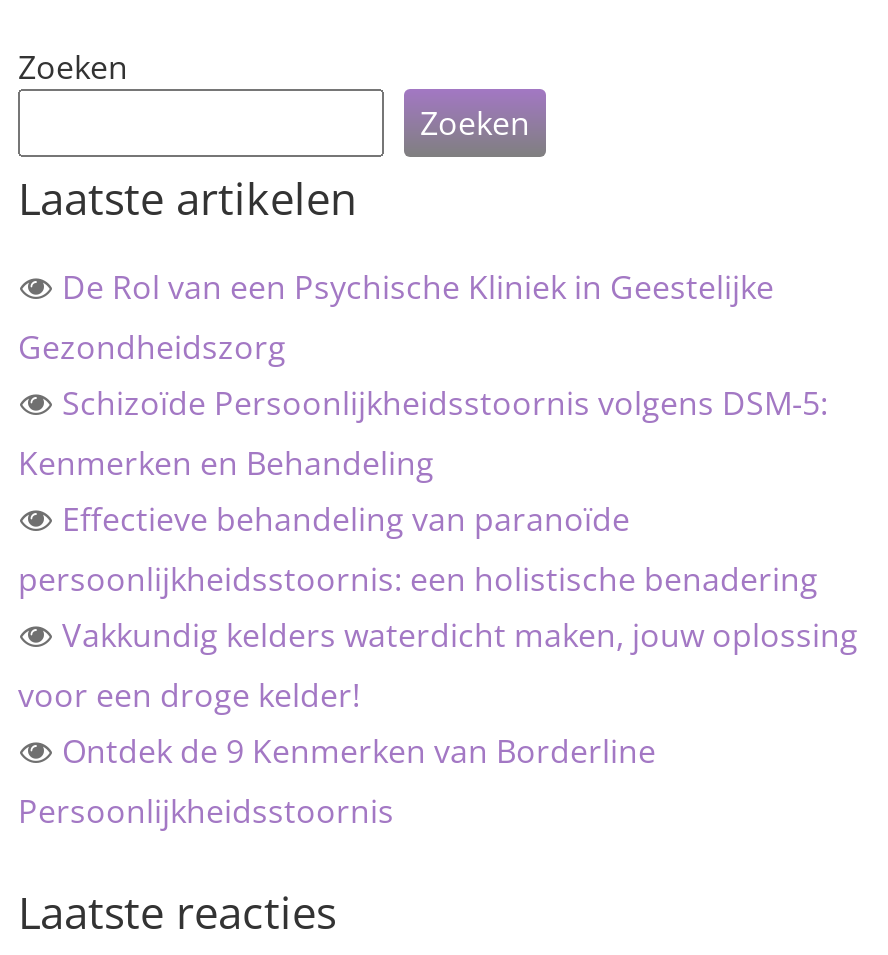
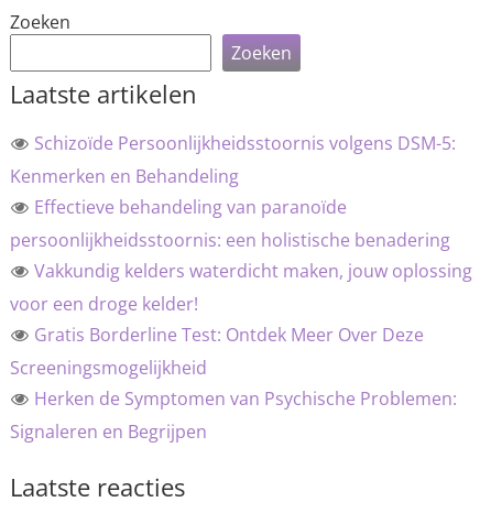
- De Rol van een Psychische Kliniek in Geestelijke
- Gezondheidszorg

moved up: Schizoïde Persoonlijkheidsstoornis volgens DSM-5: | Kenmerken en Behandeling | Effectieve behandeling van paranoïde | persoonlijkheidsstoornis: een holistische benadering | Vakkundig kelders waterdicht maken, jouw oplossing | voor een droge kelder!

- Ontdek de 9 Kenmerken van Borderline
- Persoonlijkheidsstoornis
+ Gratis Borderline Test: Ontdek Meer Over Deze
+ Screeningsmogelijkheid
+ Herken de Symptomen van Psychische Problemen:
+ Signaleren en Begrijpen
